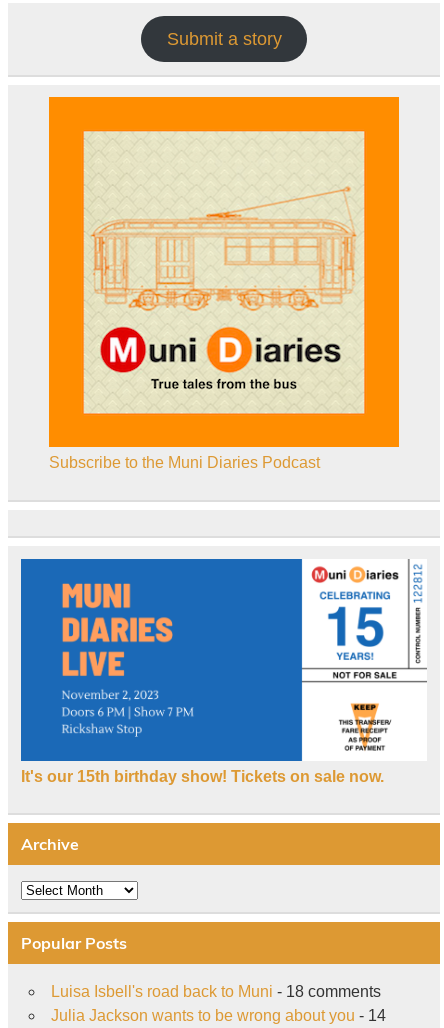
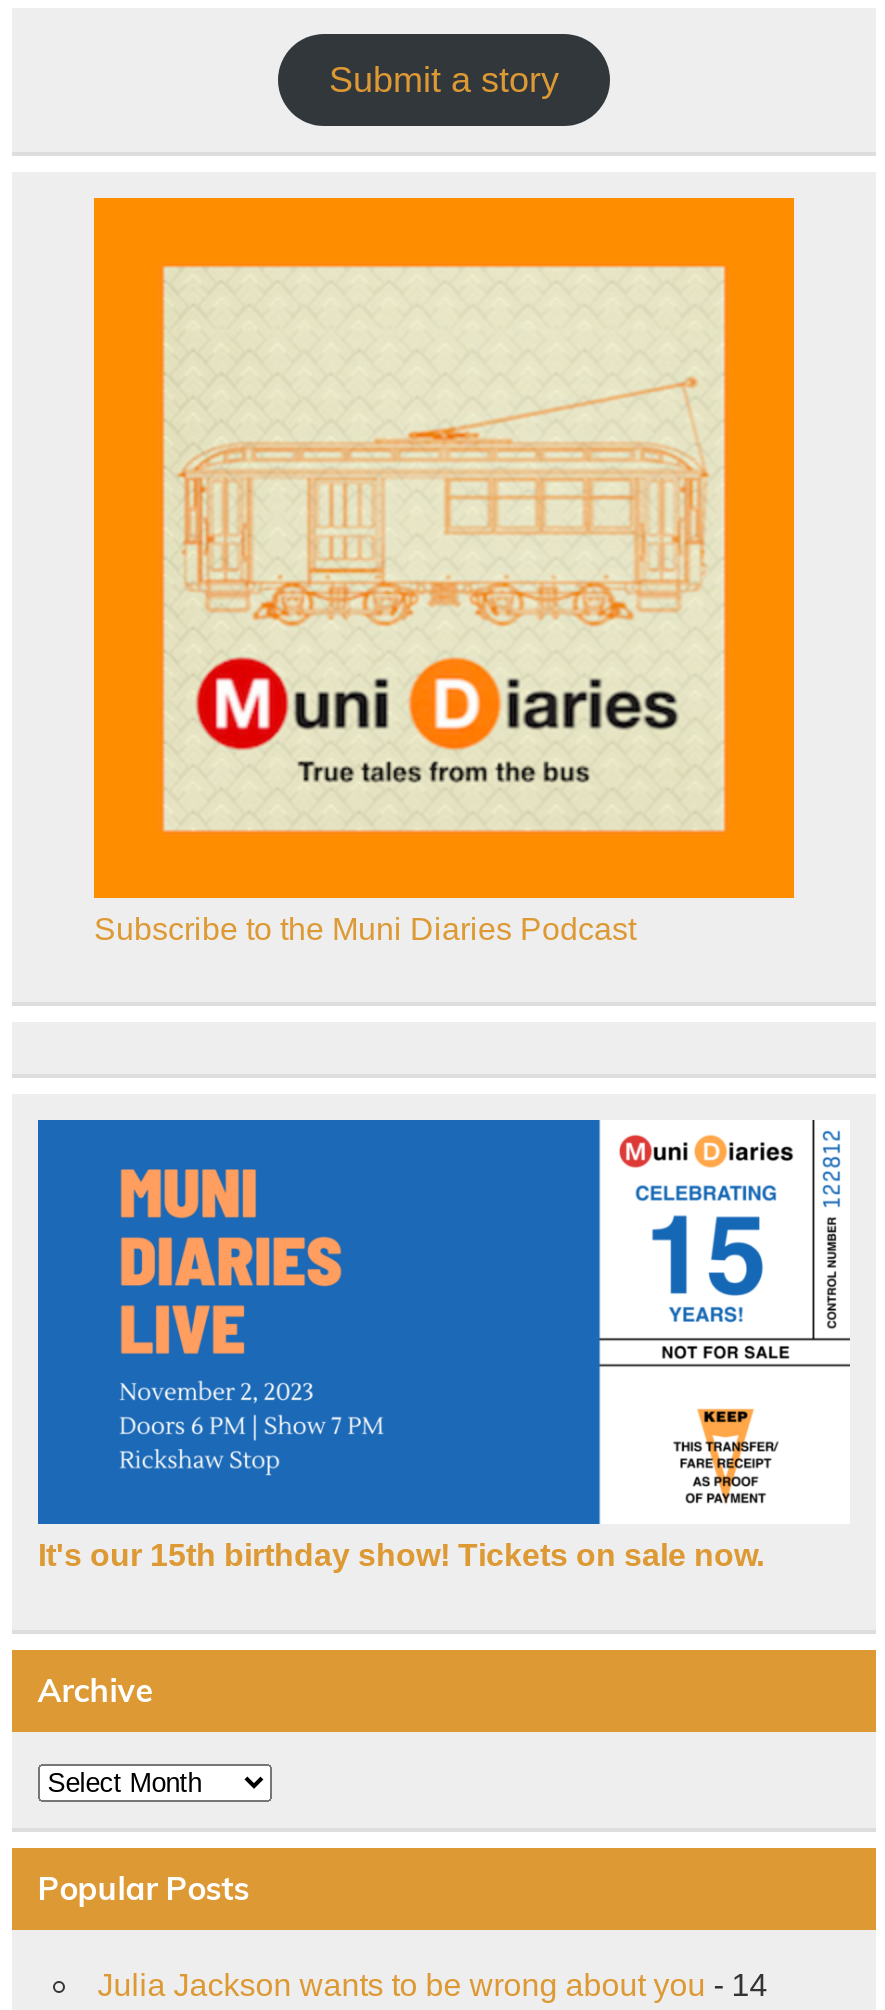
- Luisa Isbell's road back to Muni - 18 comments
